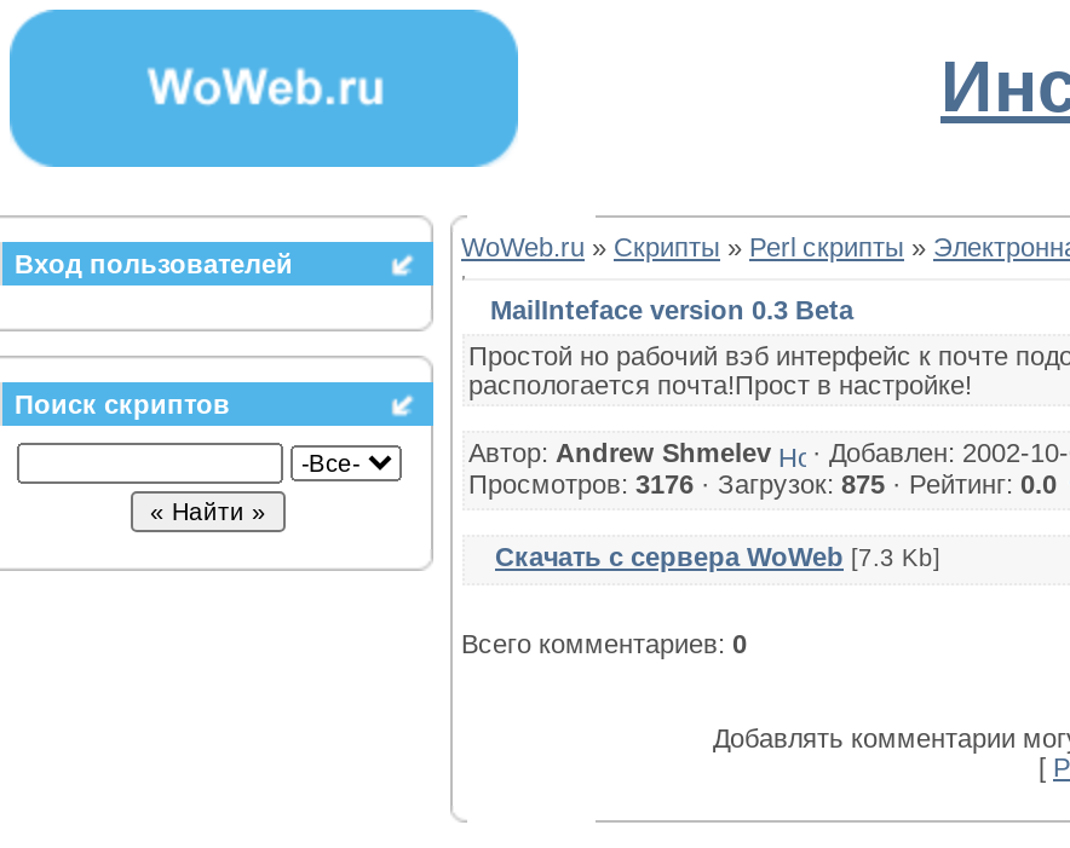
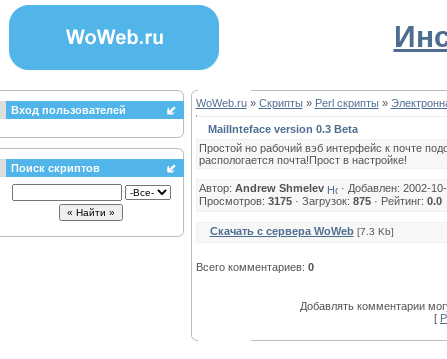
- Просмотров: 3176 · Загрузок: 875 · Рейтинг: 0.0
+ Просмотров: 3175 · Загрузок: 875 · Рейтинг: 0.0
